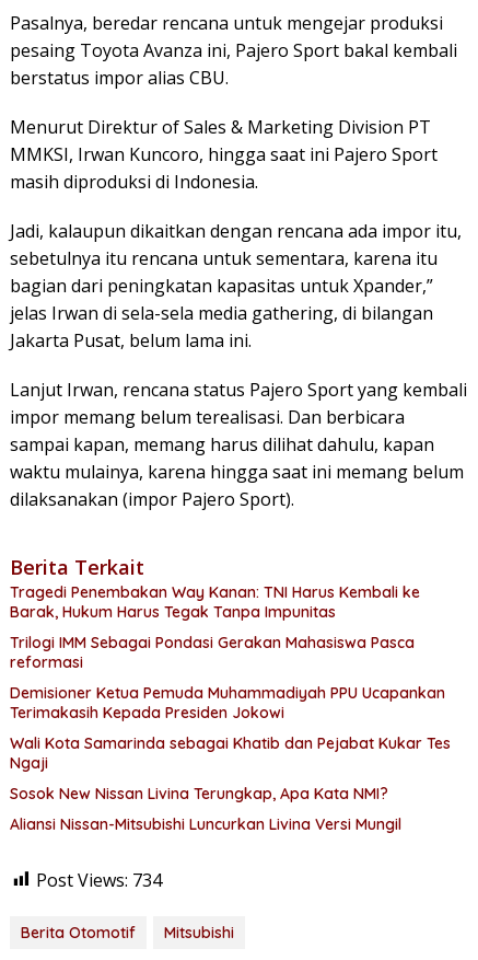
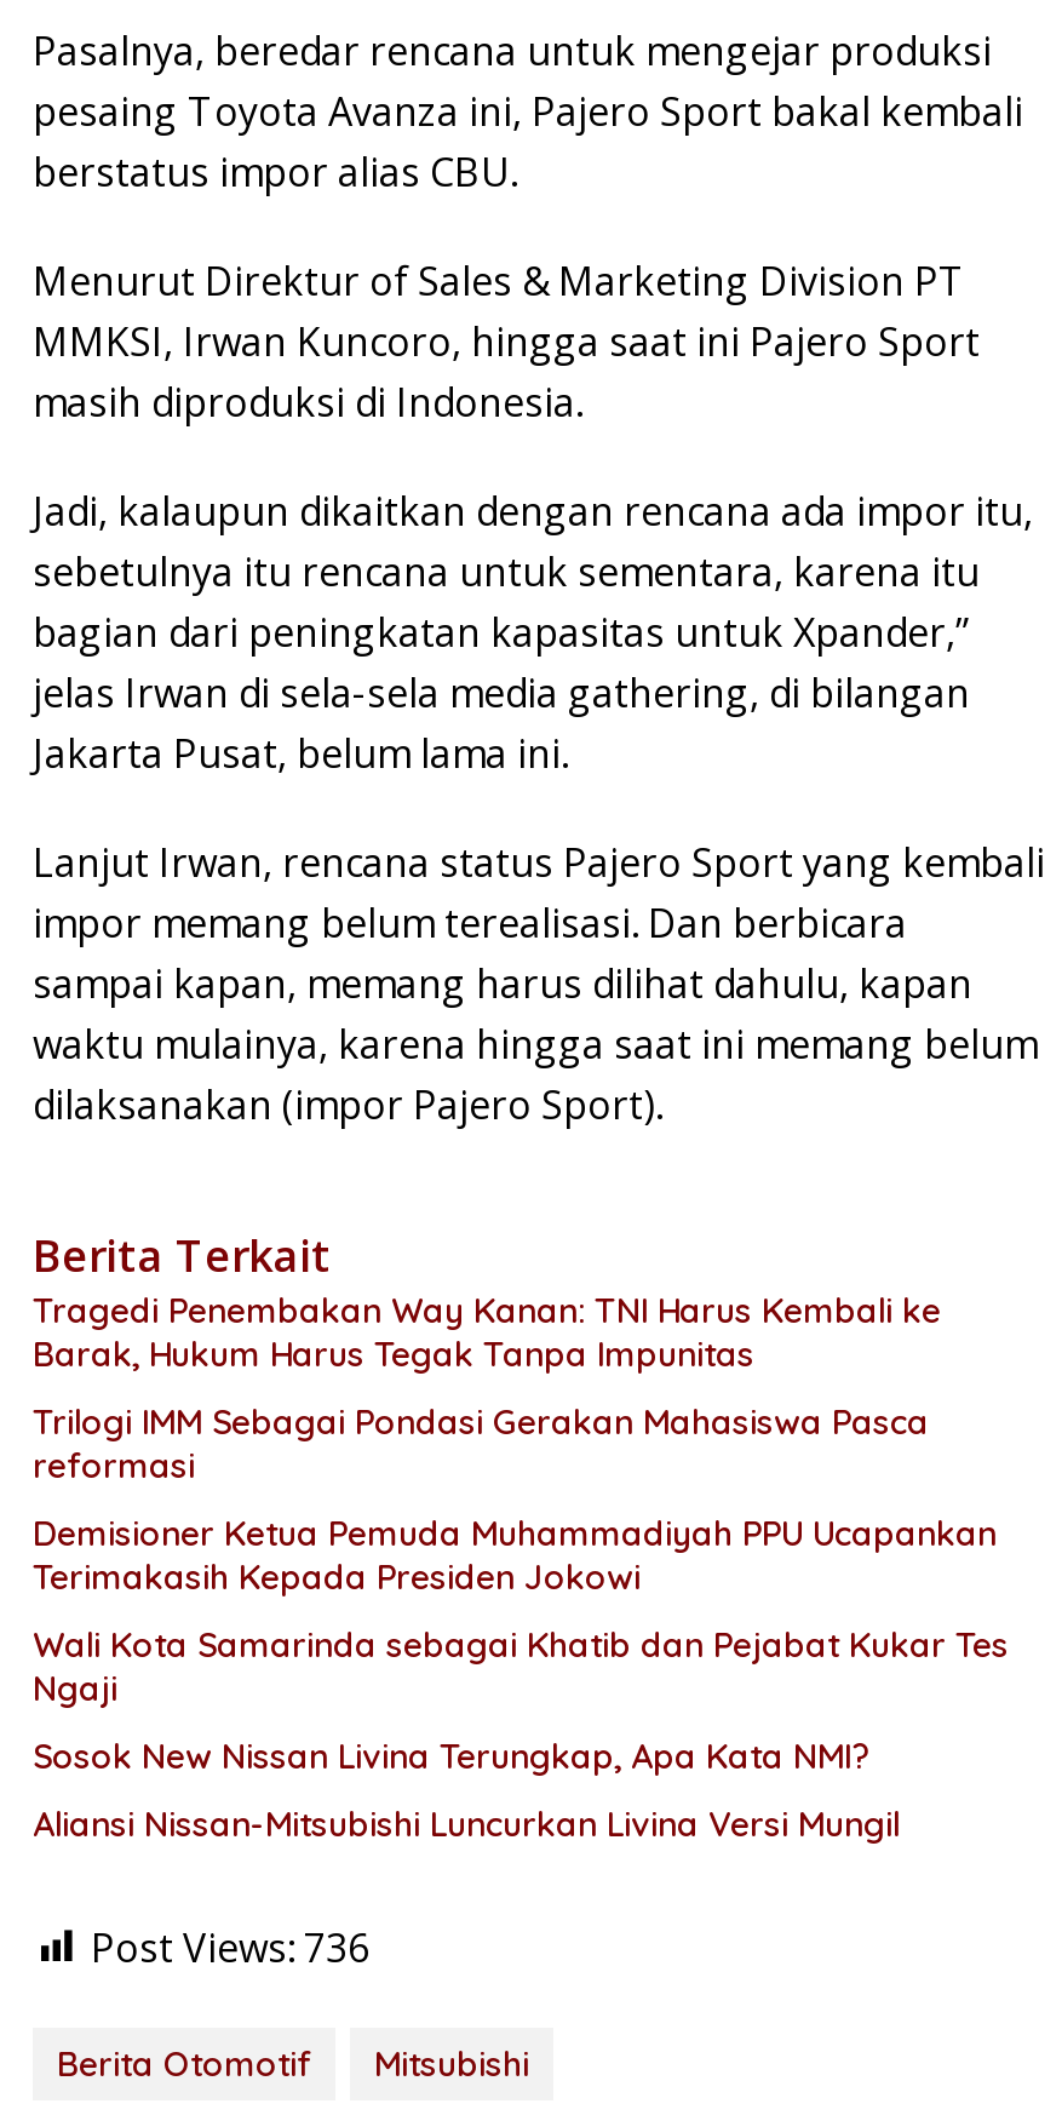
- Post Views: 734
+ Post Views: 736
